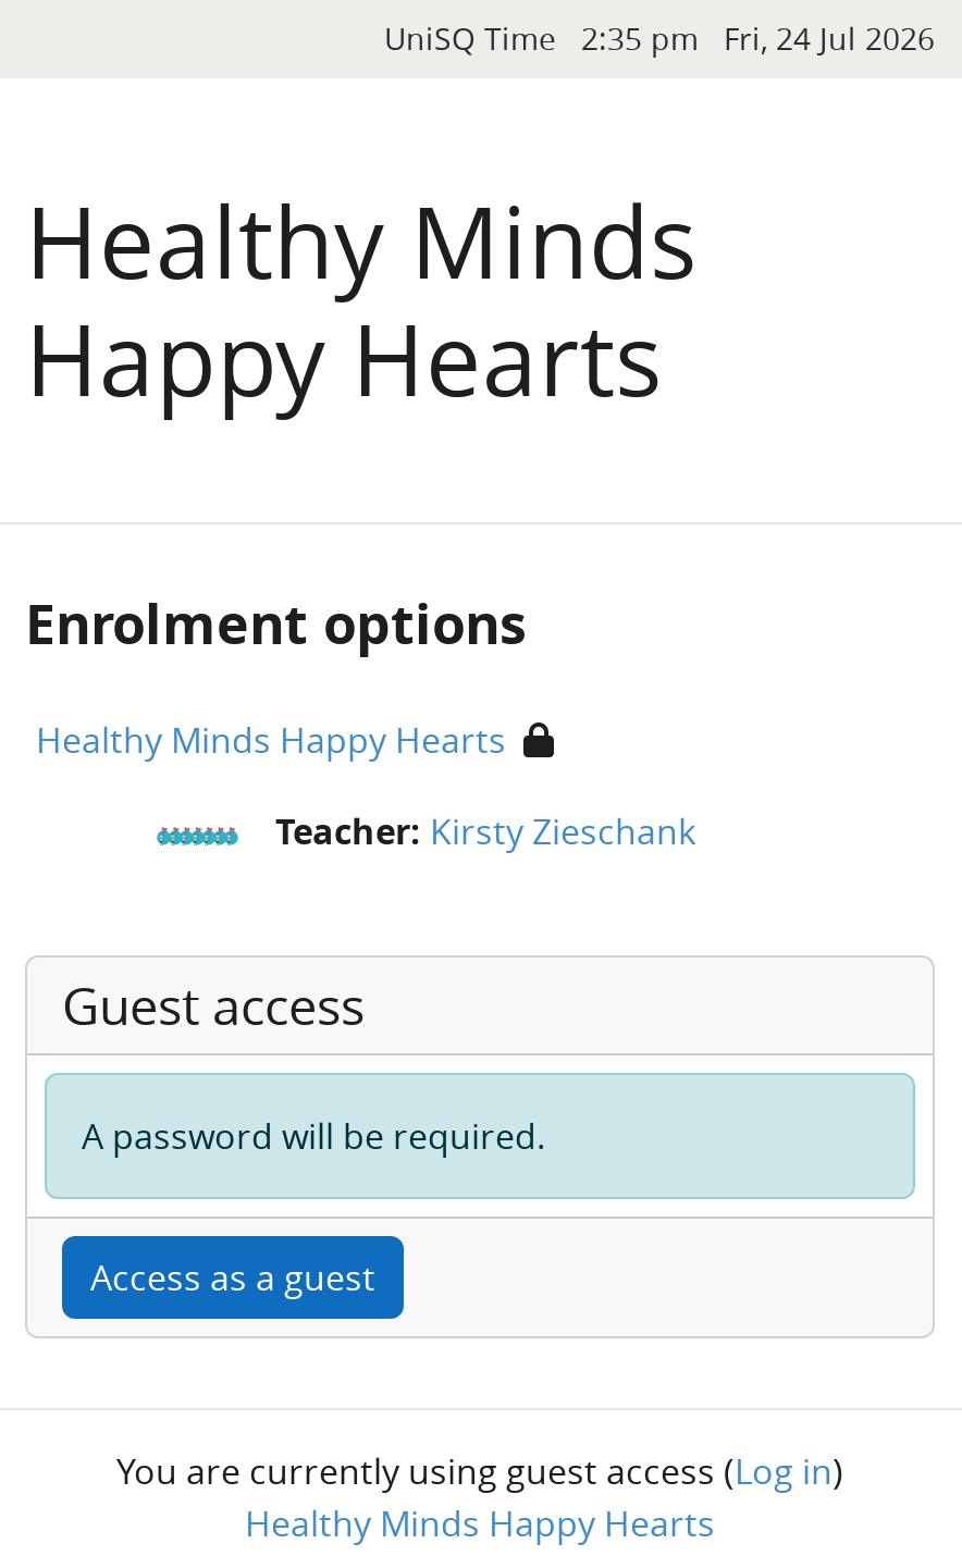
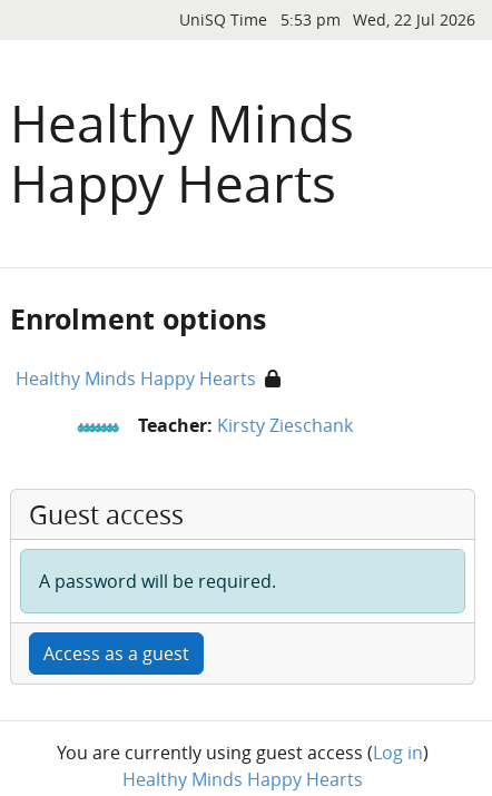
- 2:35 pm
+ 5:53 pm

- Fri, 24 Jul 2026
+ Wed, 22 Jul 2026
